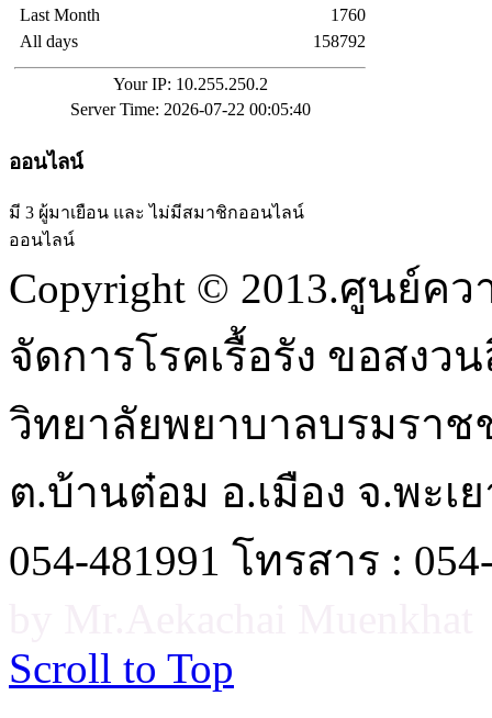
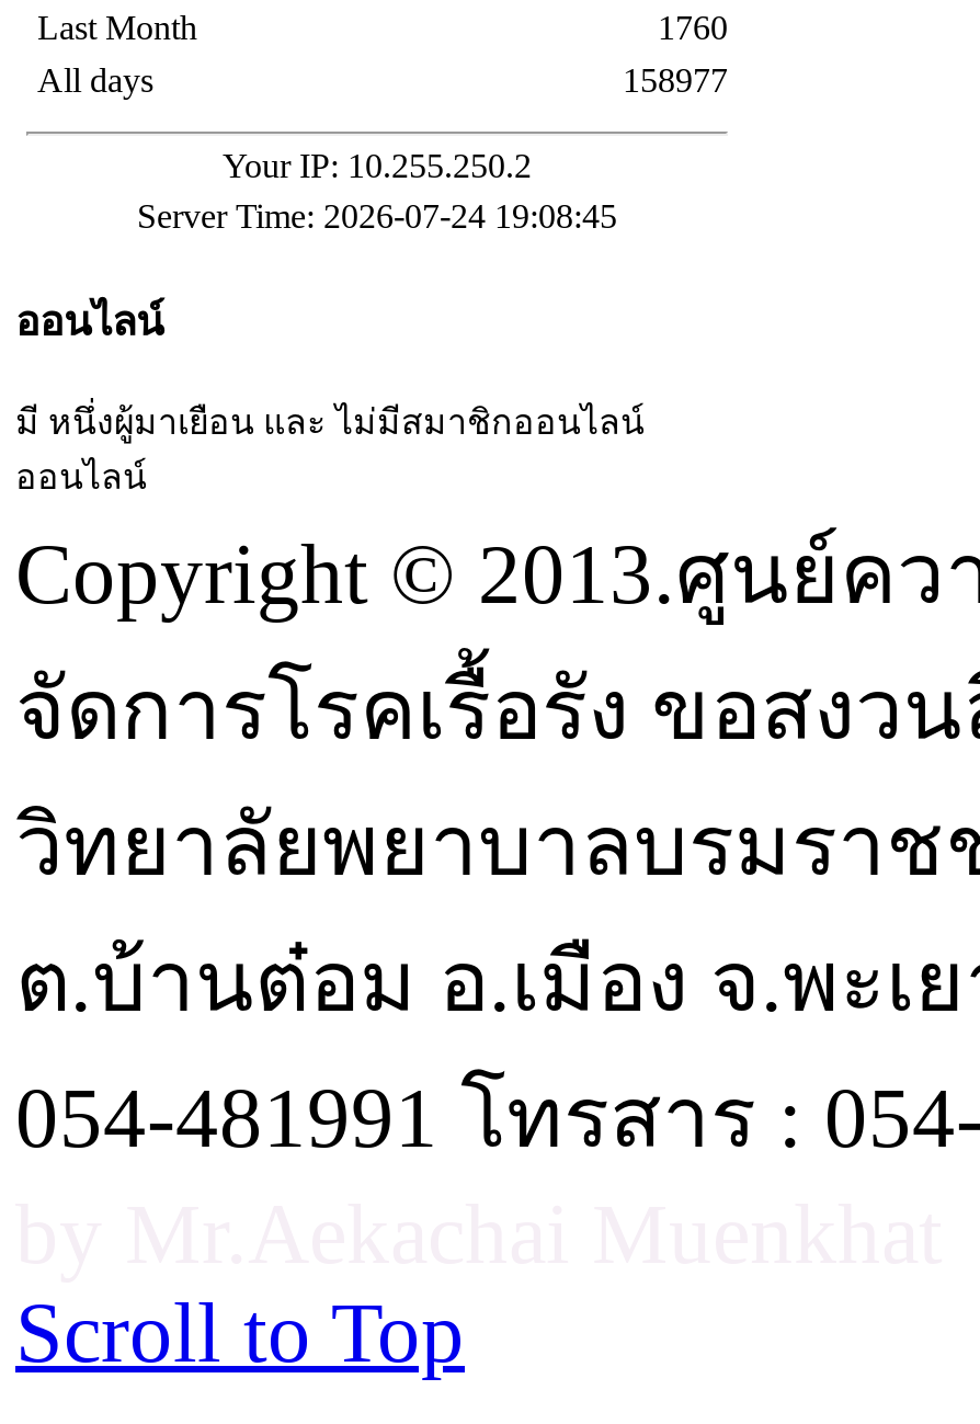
- 158792
+ 158977

- Server Time: 2026-07-22 00:05:40
+ Server Time: 2026-07-24 19:08:45

- มี 3 ผู้มาเยือน และ ไม่มีสมาชิกออนไลน์
+ มี หนึ่งผู้มาเยือน และ ไม่มีสมาชิกออนไลน์
